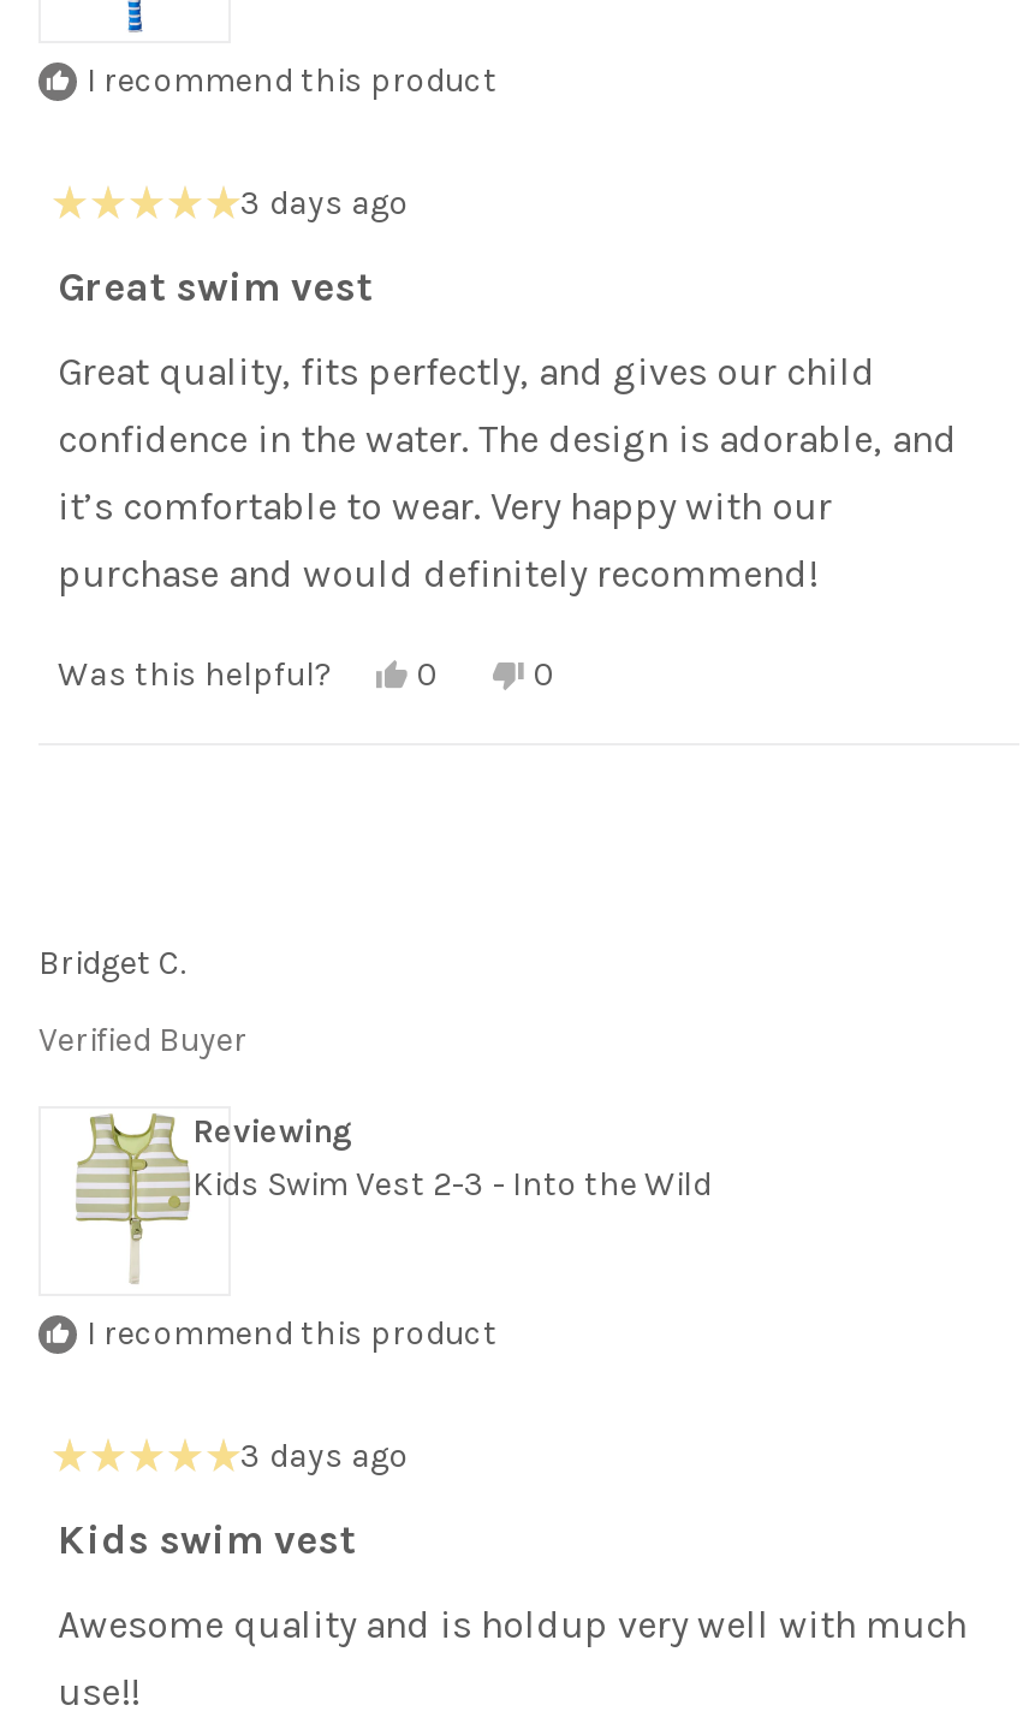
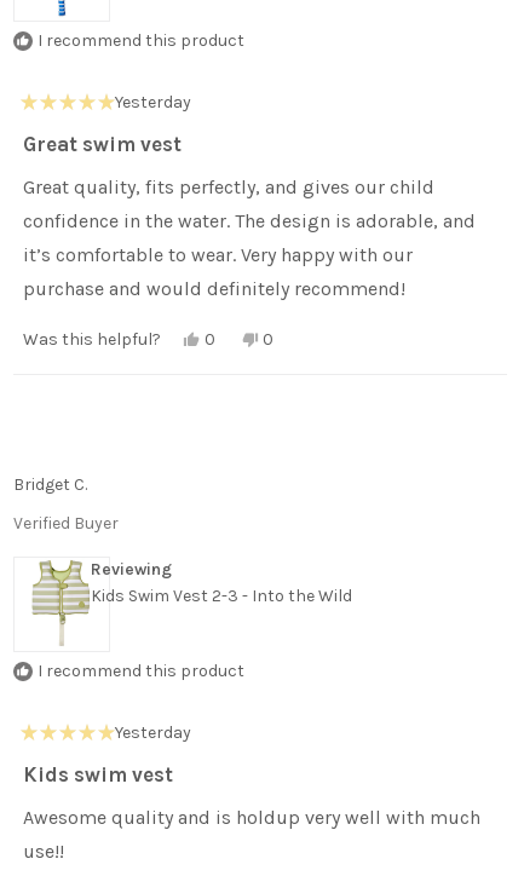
- 3 days ago
+ Yesterday

- 3 days ago
+ Yesterday
